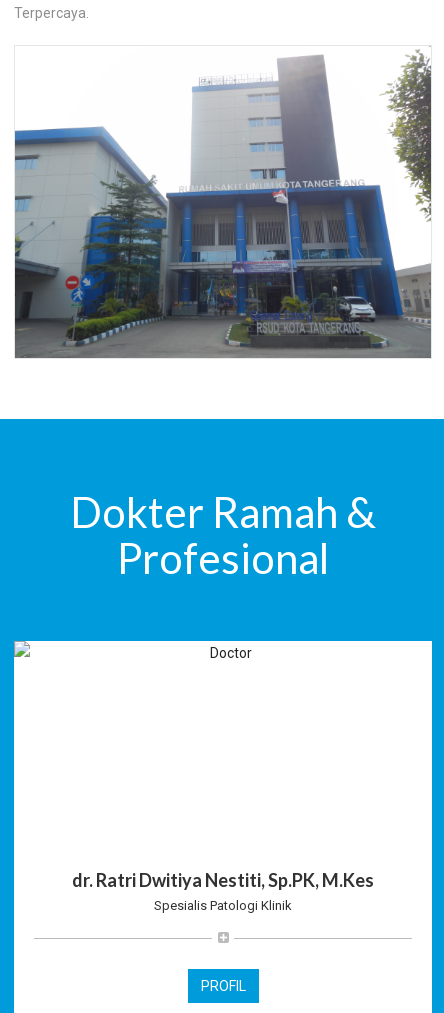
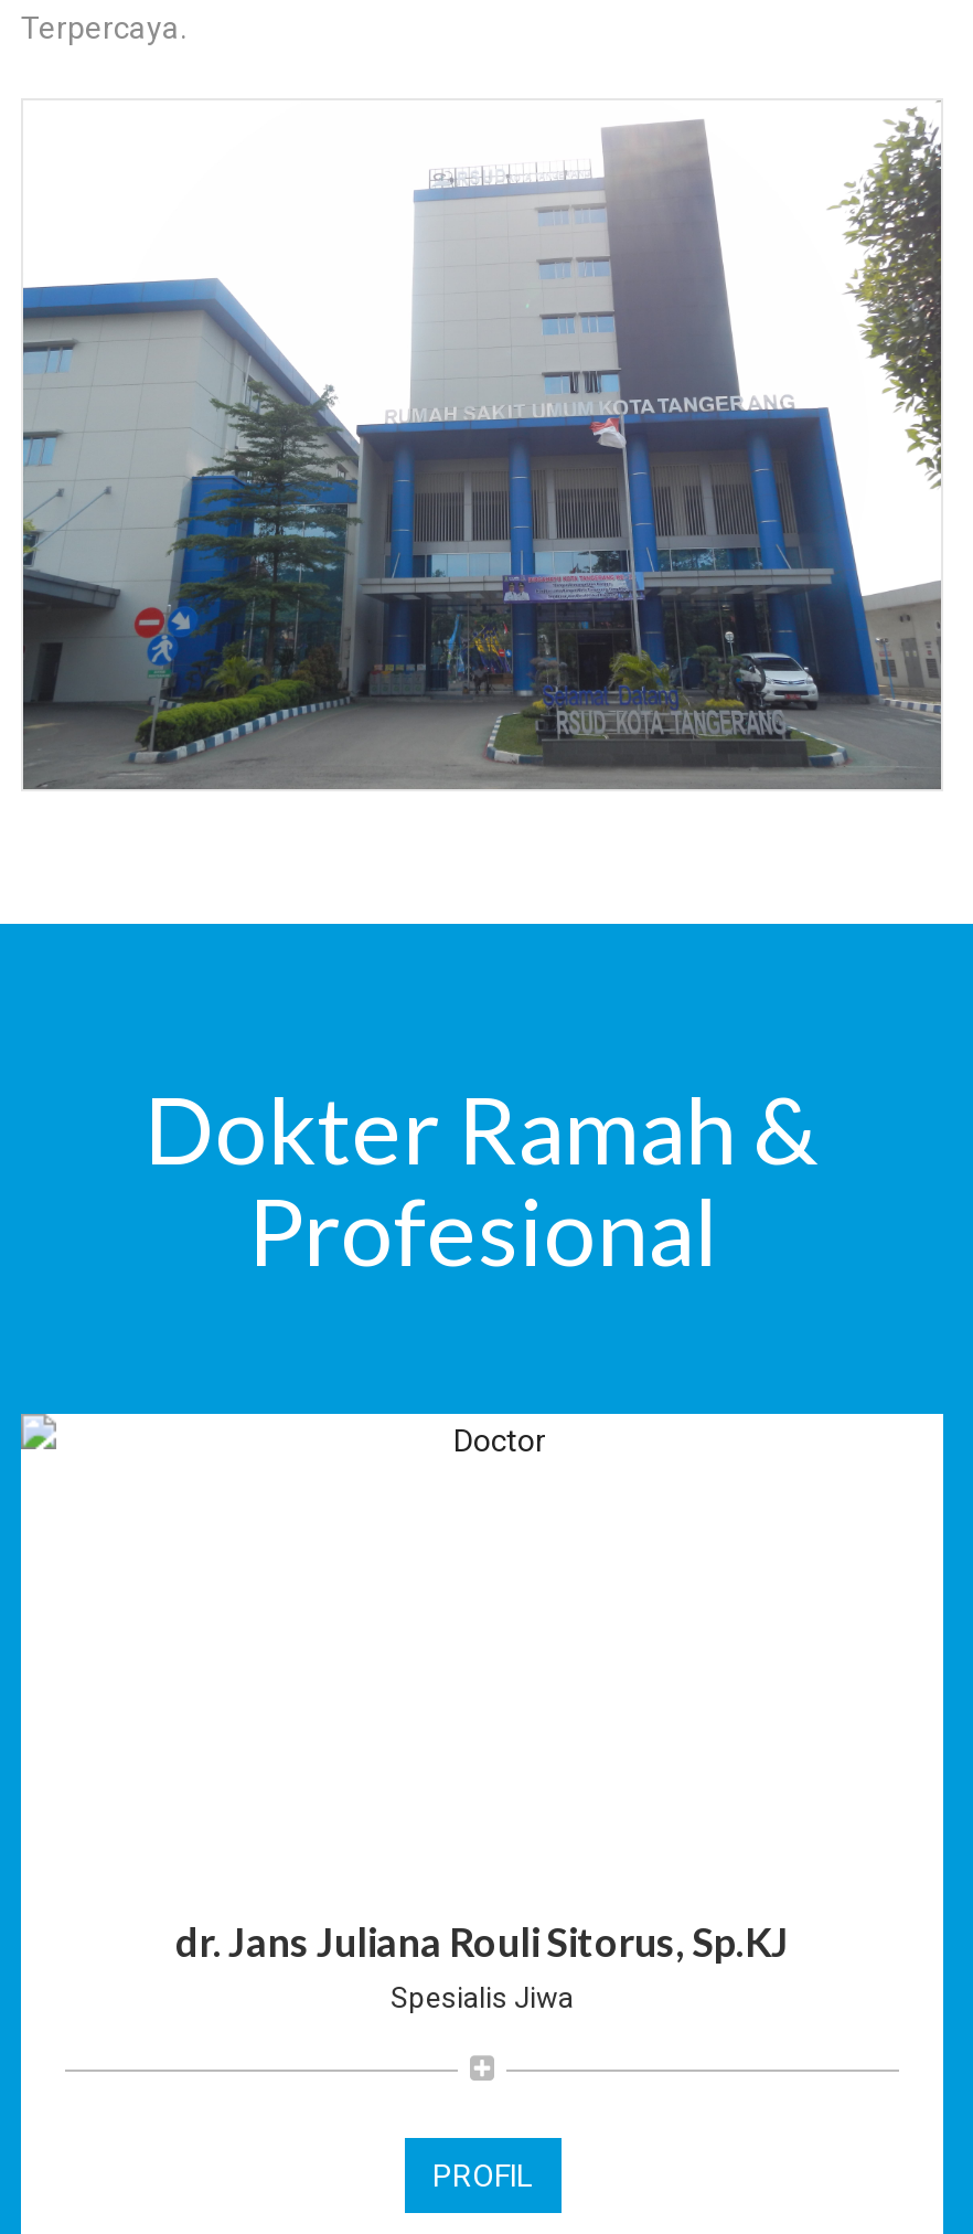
- dr. Ratri Dwitiya Nestiti, Sp.PK, M.Kes
- Spesialis Patologi Klinik
+ dr. Jans Juliana Rouli Sitorus, Sp.KJ
+ Spesialis Jiwa
